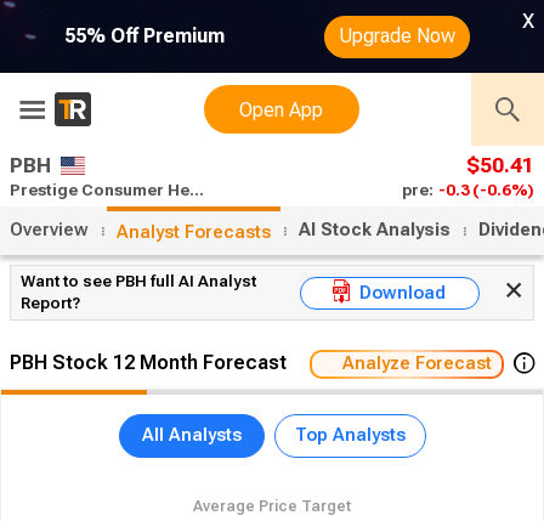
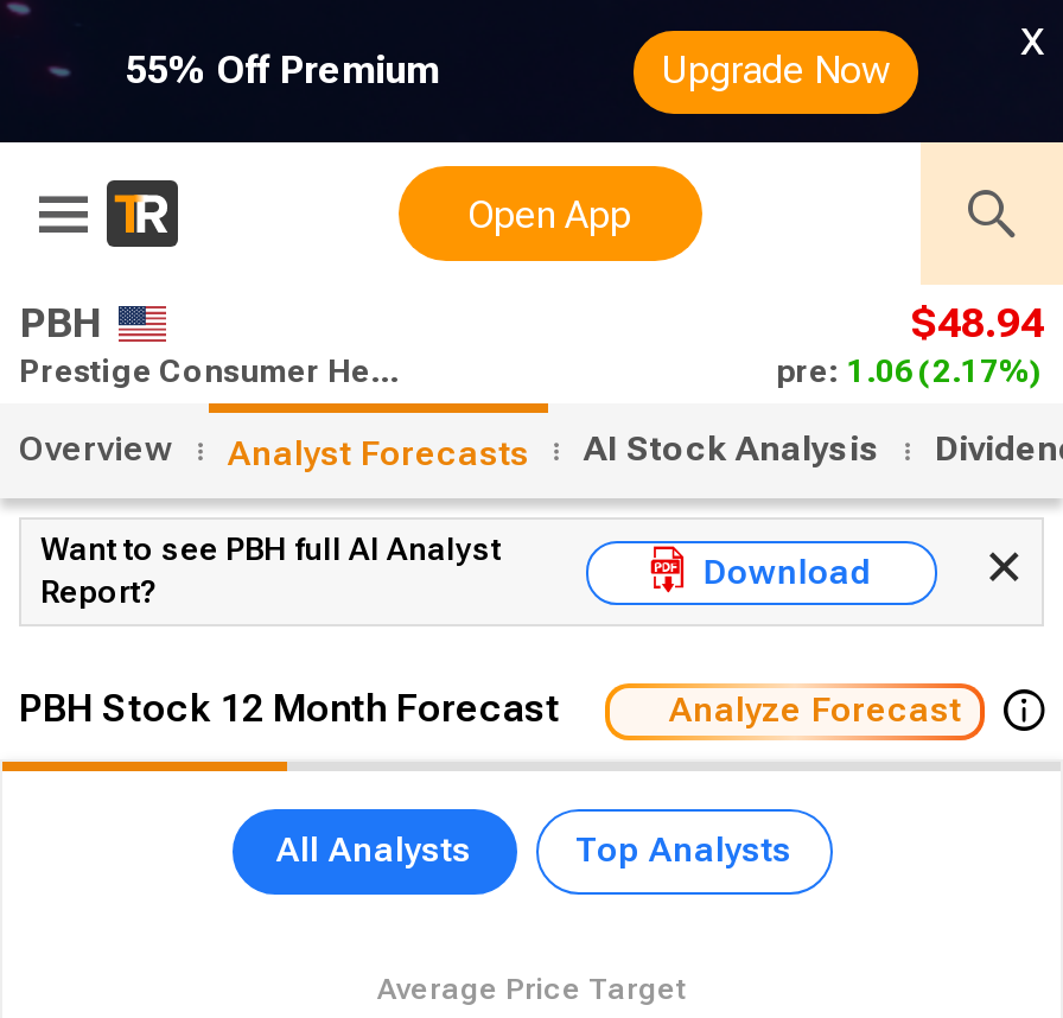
- $50.41
+ $48.94

- pre: -0.3 (-0.6%)
+ pre: 1.06 (2.17%)
